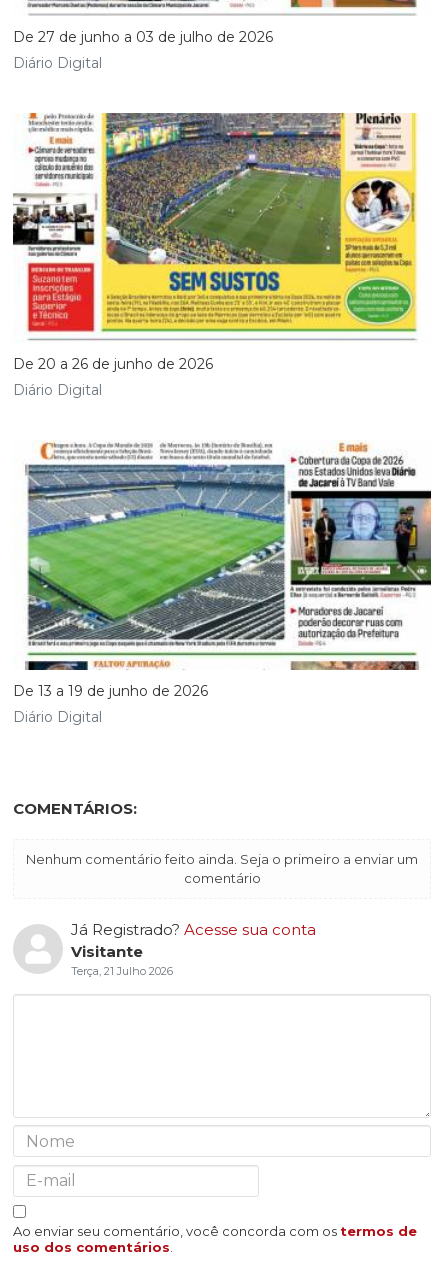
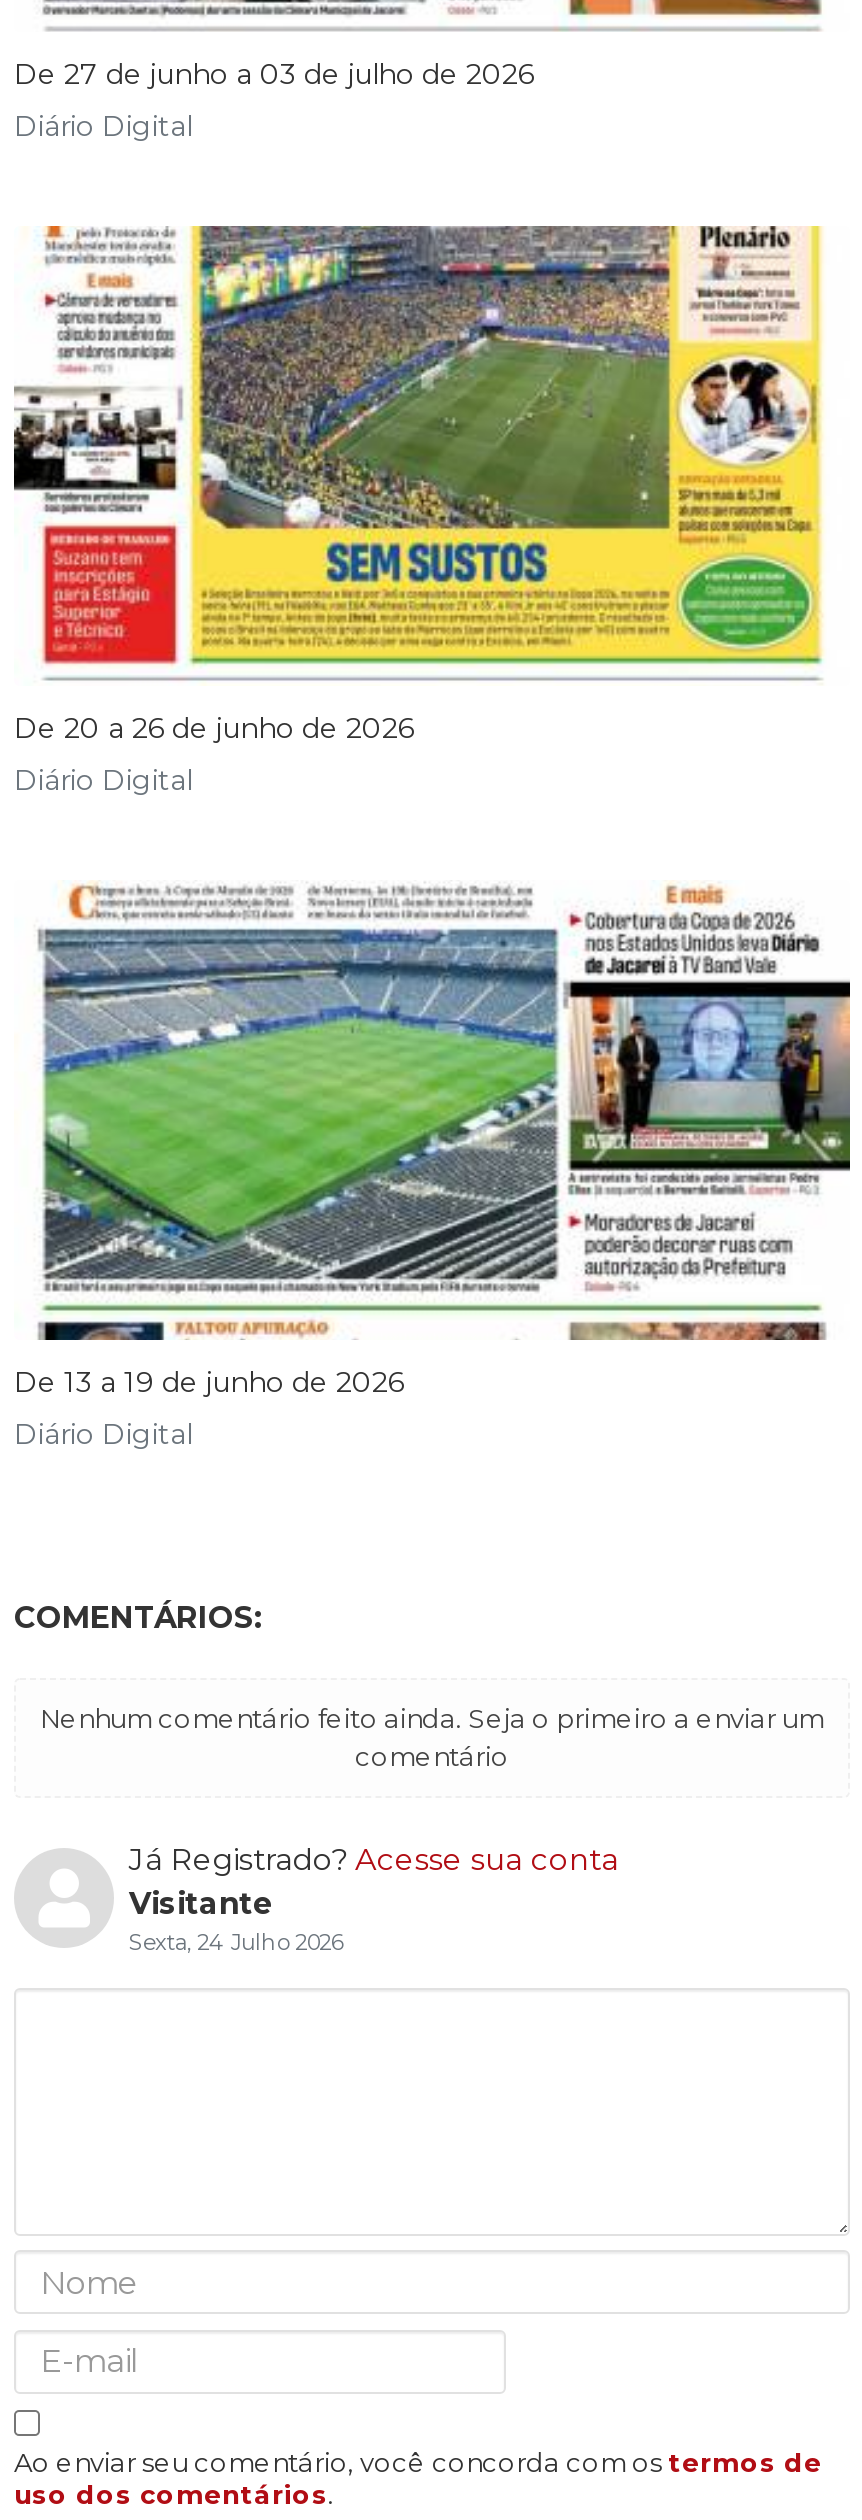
- Terça, 21 Julho 2026
+ Sexta, 24 Julho 2026
